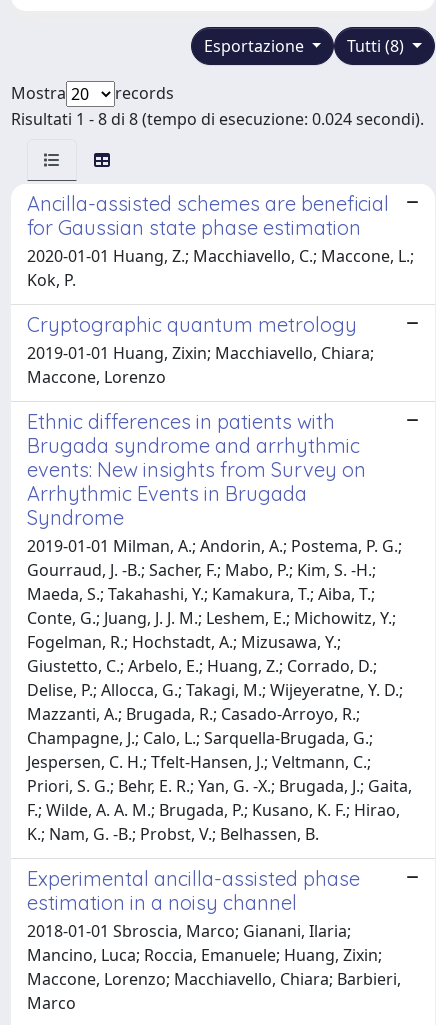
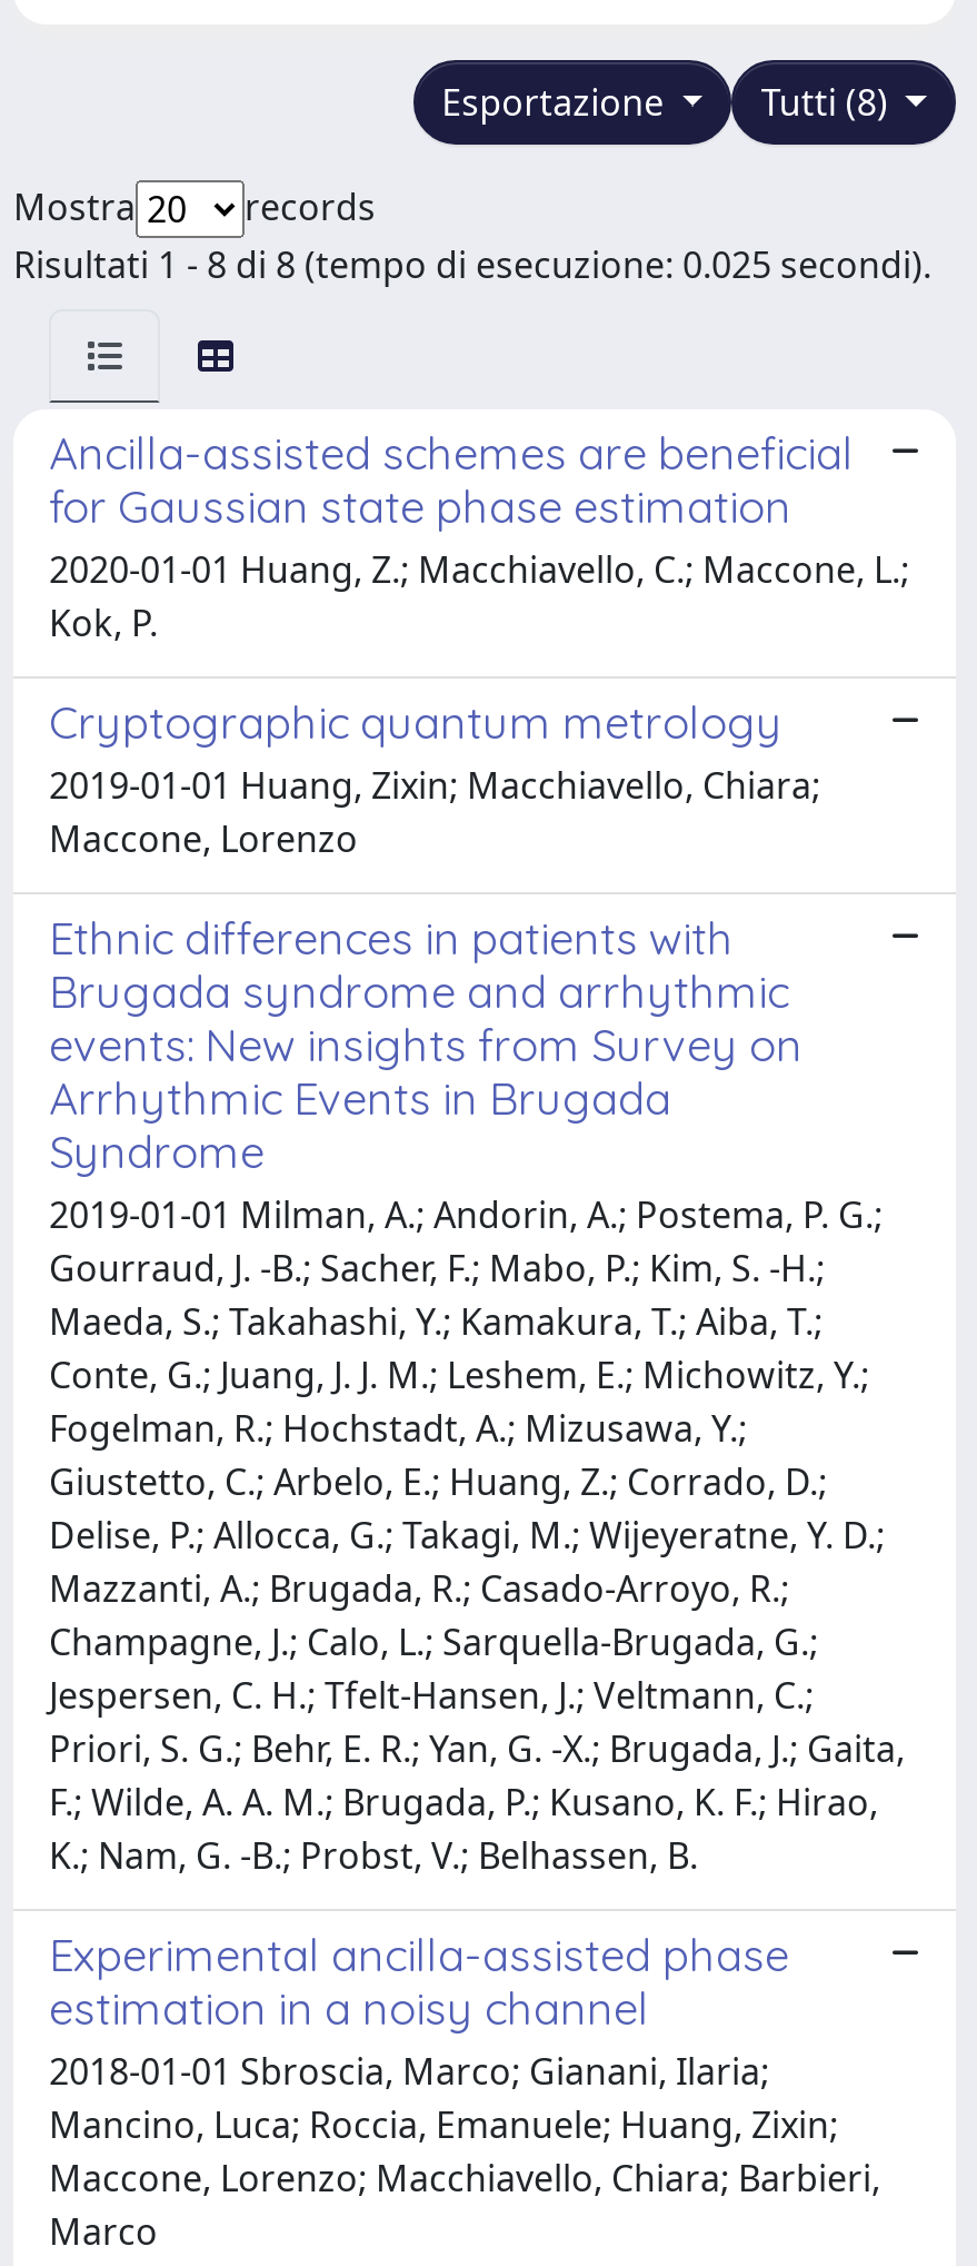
- Risultati 1 - 8 di 8 (tempo di esecuzione: 0.024 secondi).
+ Risultati 1 - 8 di 8 (tempo di esecuzione: 0.025 secondi).
